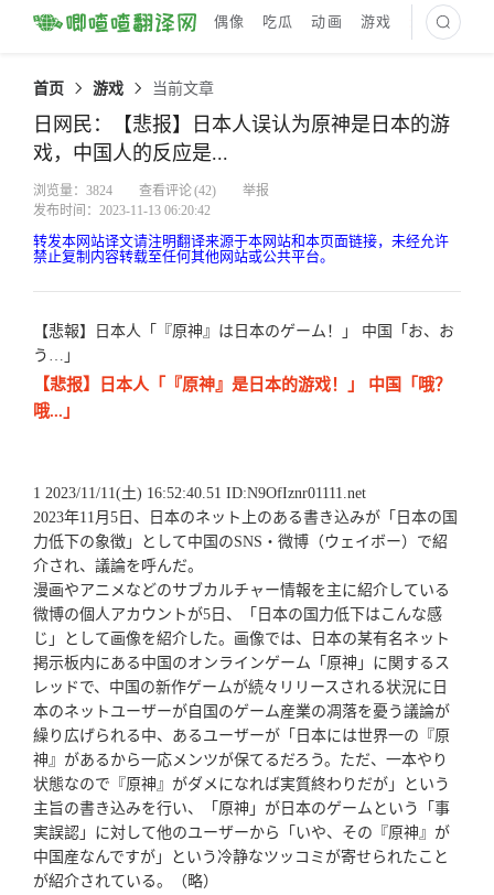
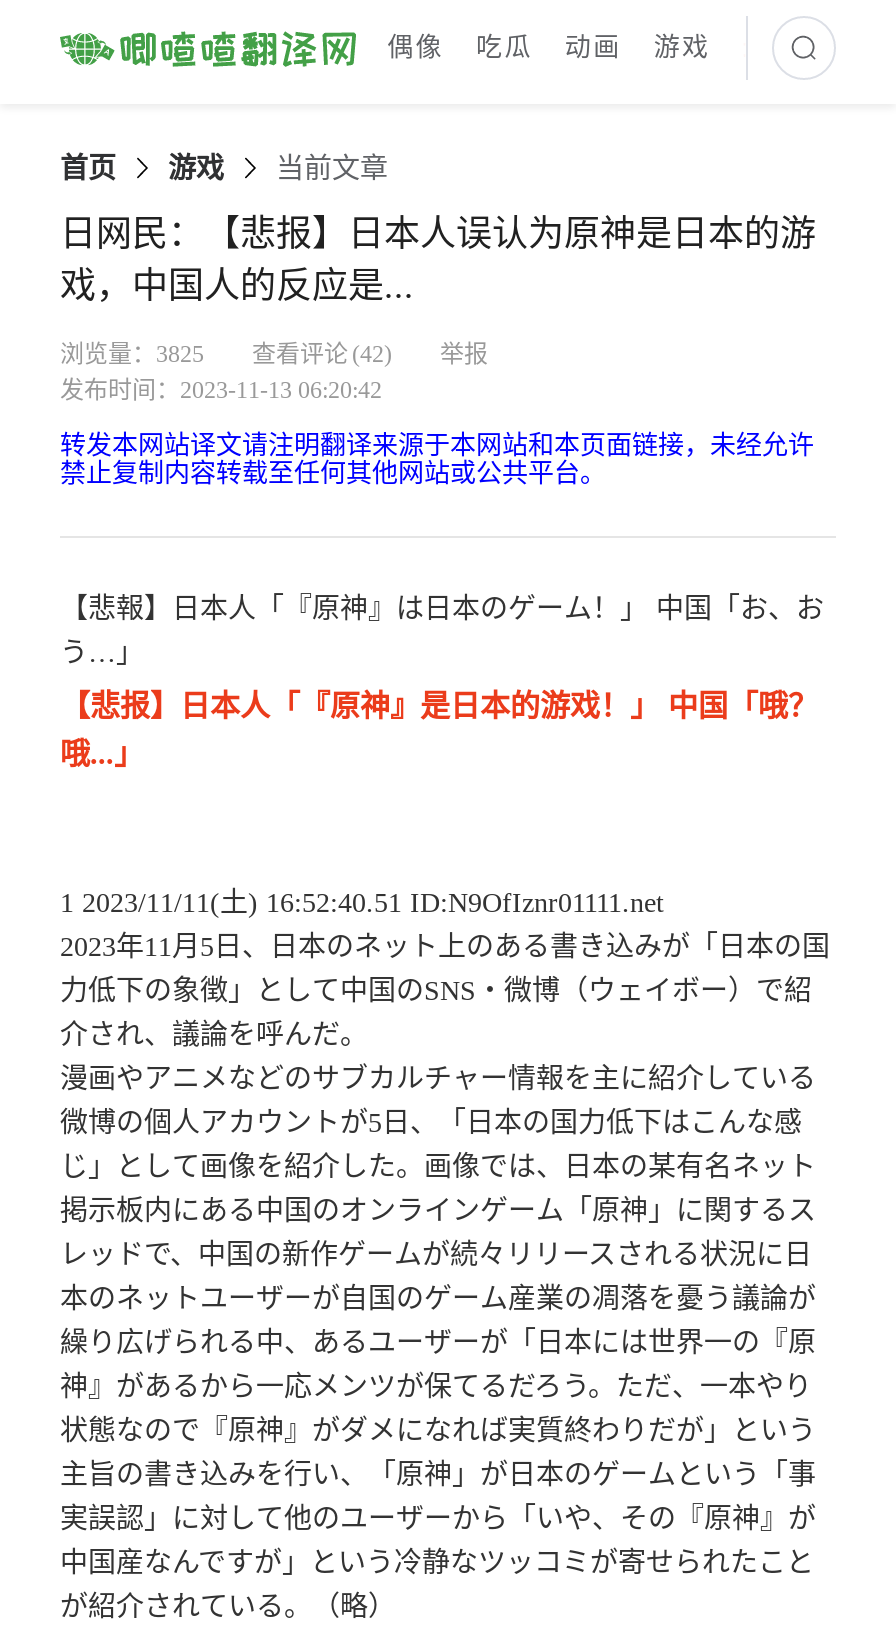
- 浏览量：3824 查看评论 (42) 举报
+ 浏览量：3825 查看评论 (42) 举报
